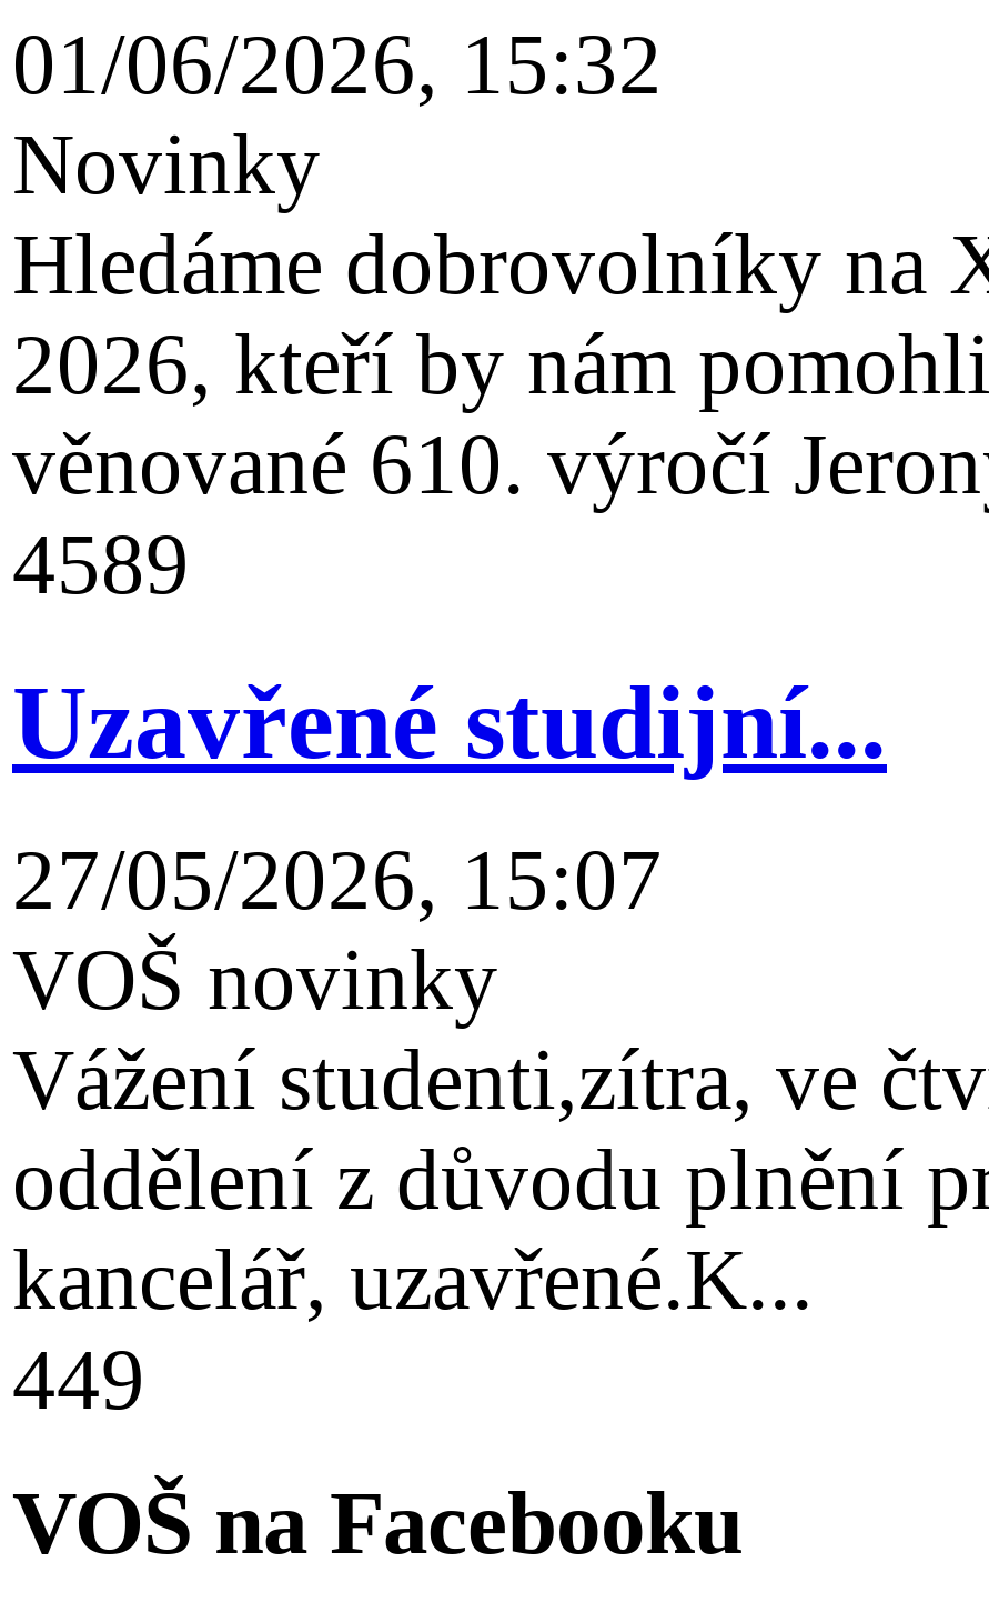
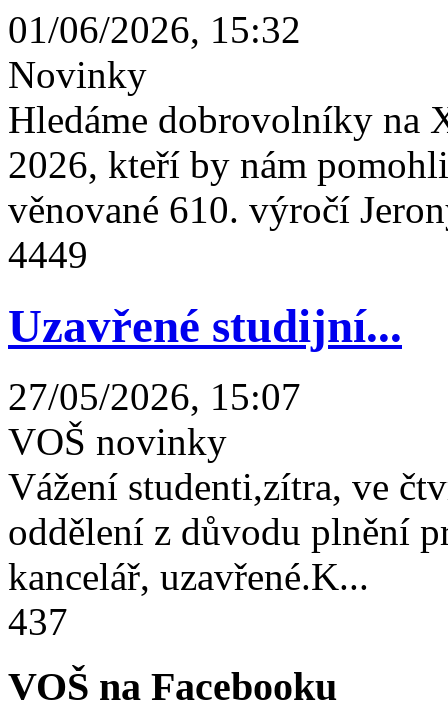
- 4589
+ 4449

- 449
+ 437
